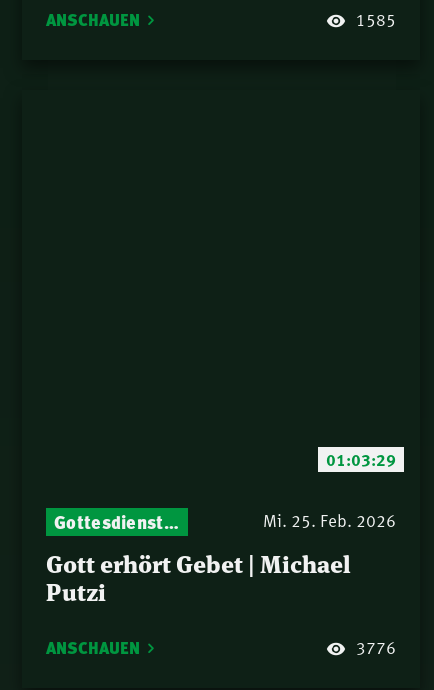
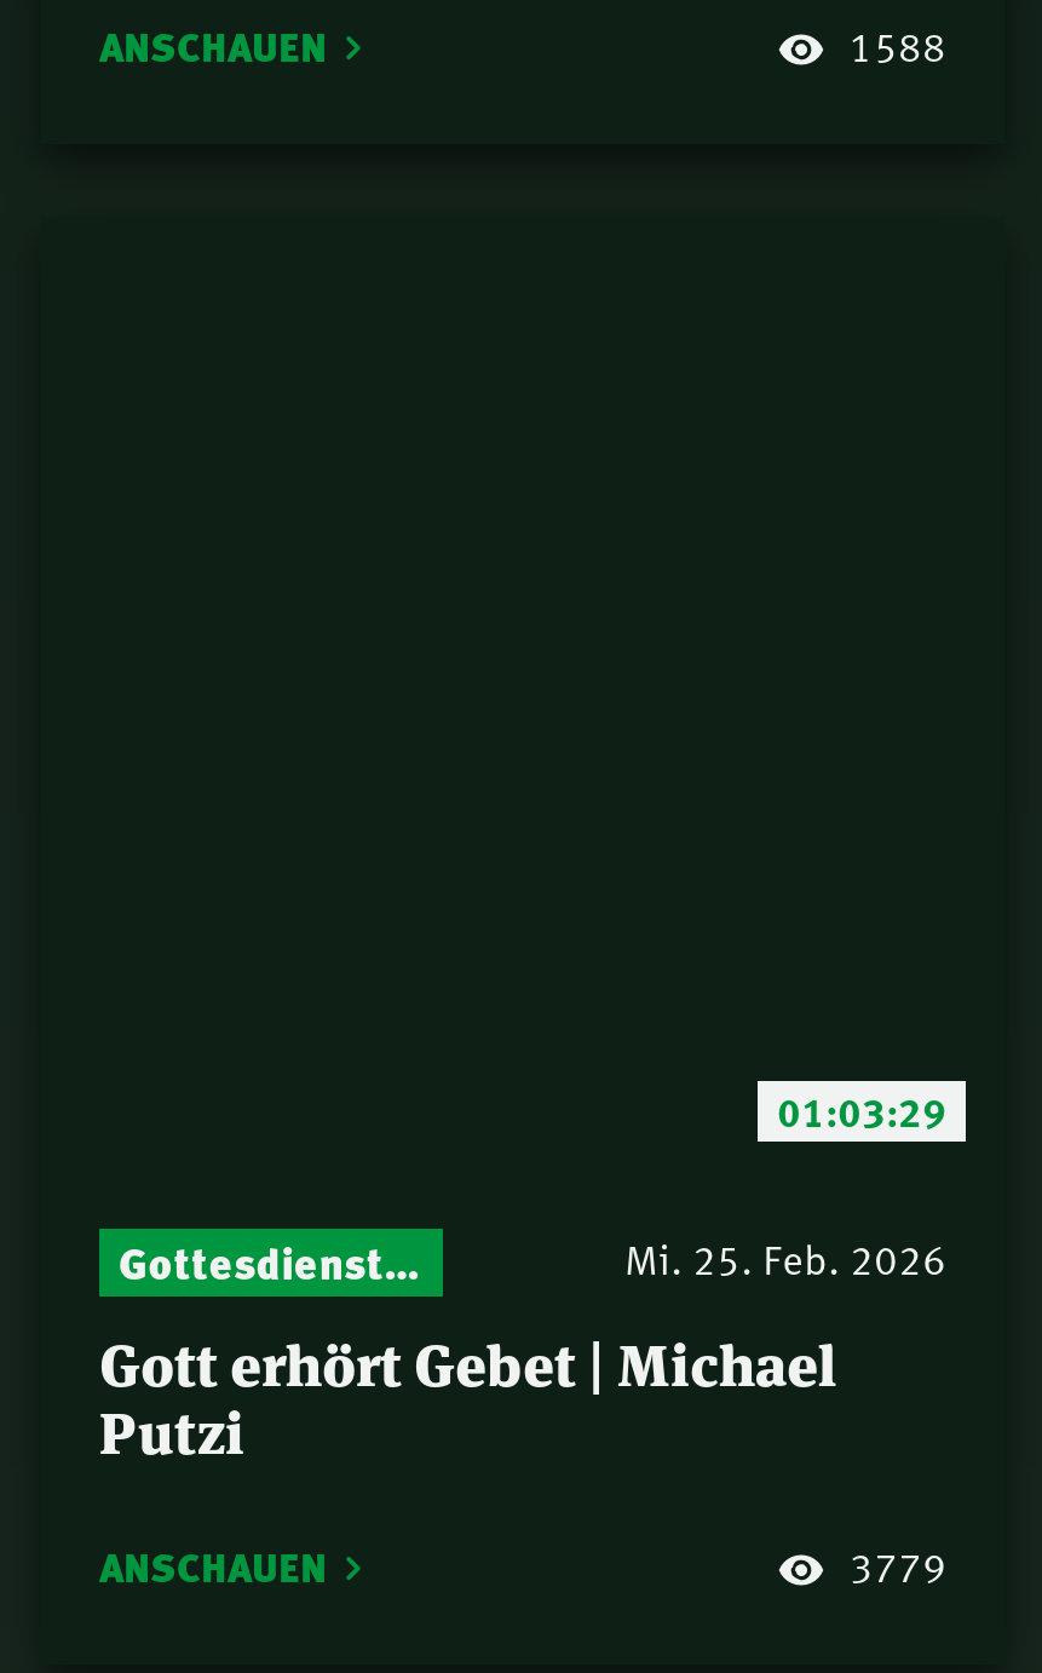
- 1585
+ 1588

- 3776
+ 3779
